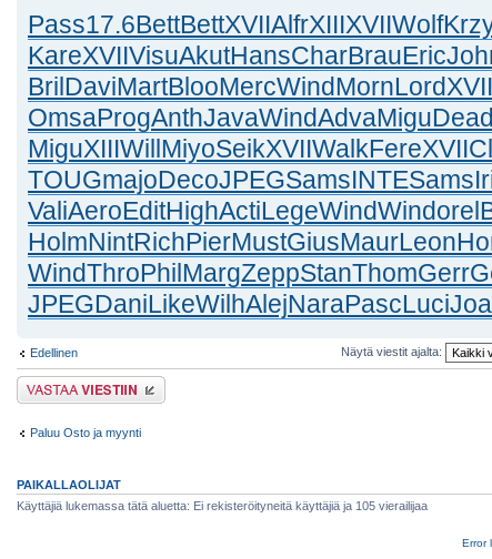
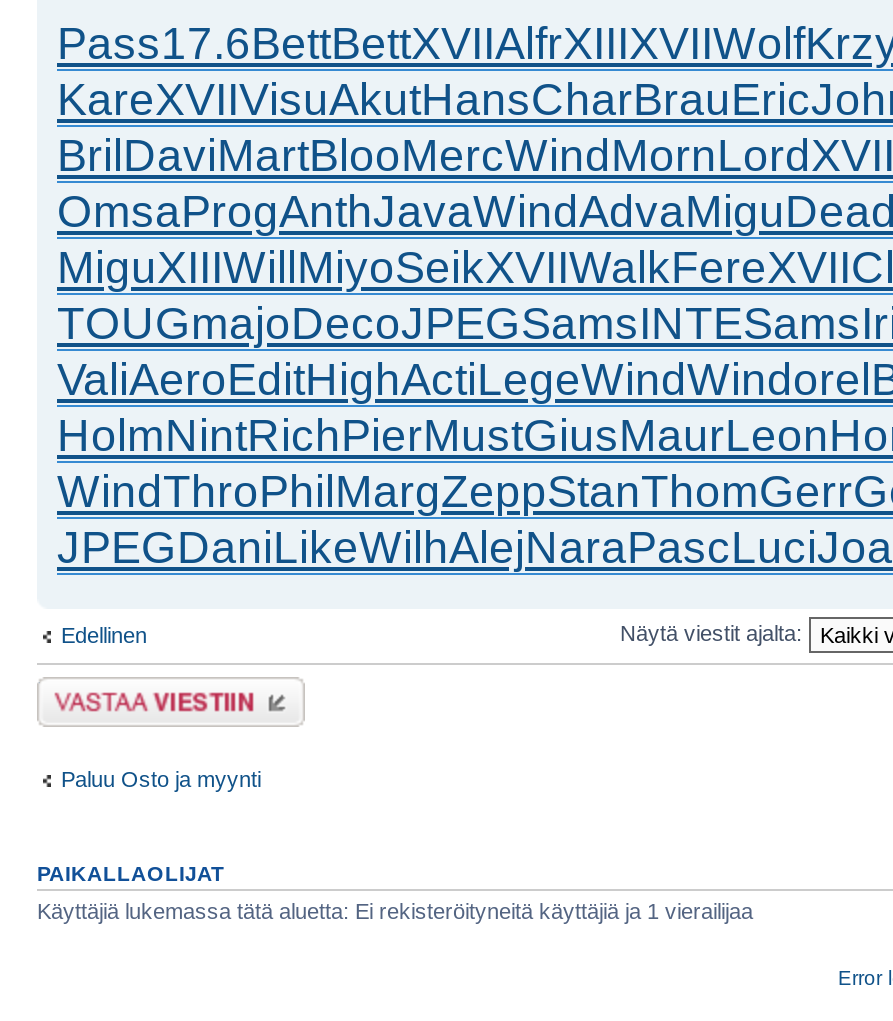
- Käyttäjiä lukemassa tätä aluetta: Ei rekisteröityneitä käyttäjiä ja 105 vierailijaa
+ Käyttäjiä lukemassa tätä aluetta: Ei rekisteröityneitä käyttäjiä ja 1 vierailijaa
